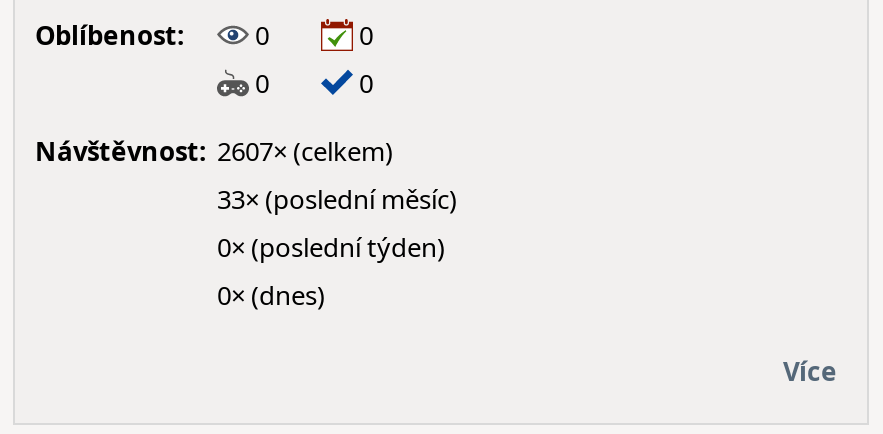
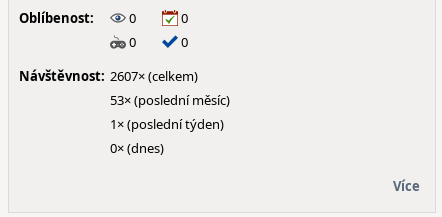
- 33× (poslední měsíc)
+ 53× (poslední měsíc)

- 0× (poslední týden)
+ 1× (poslední týden)
